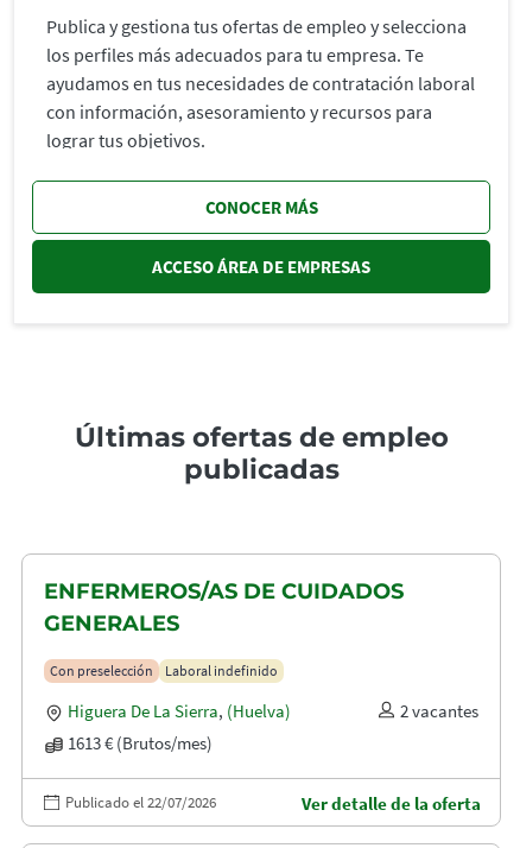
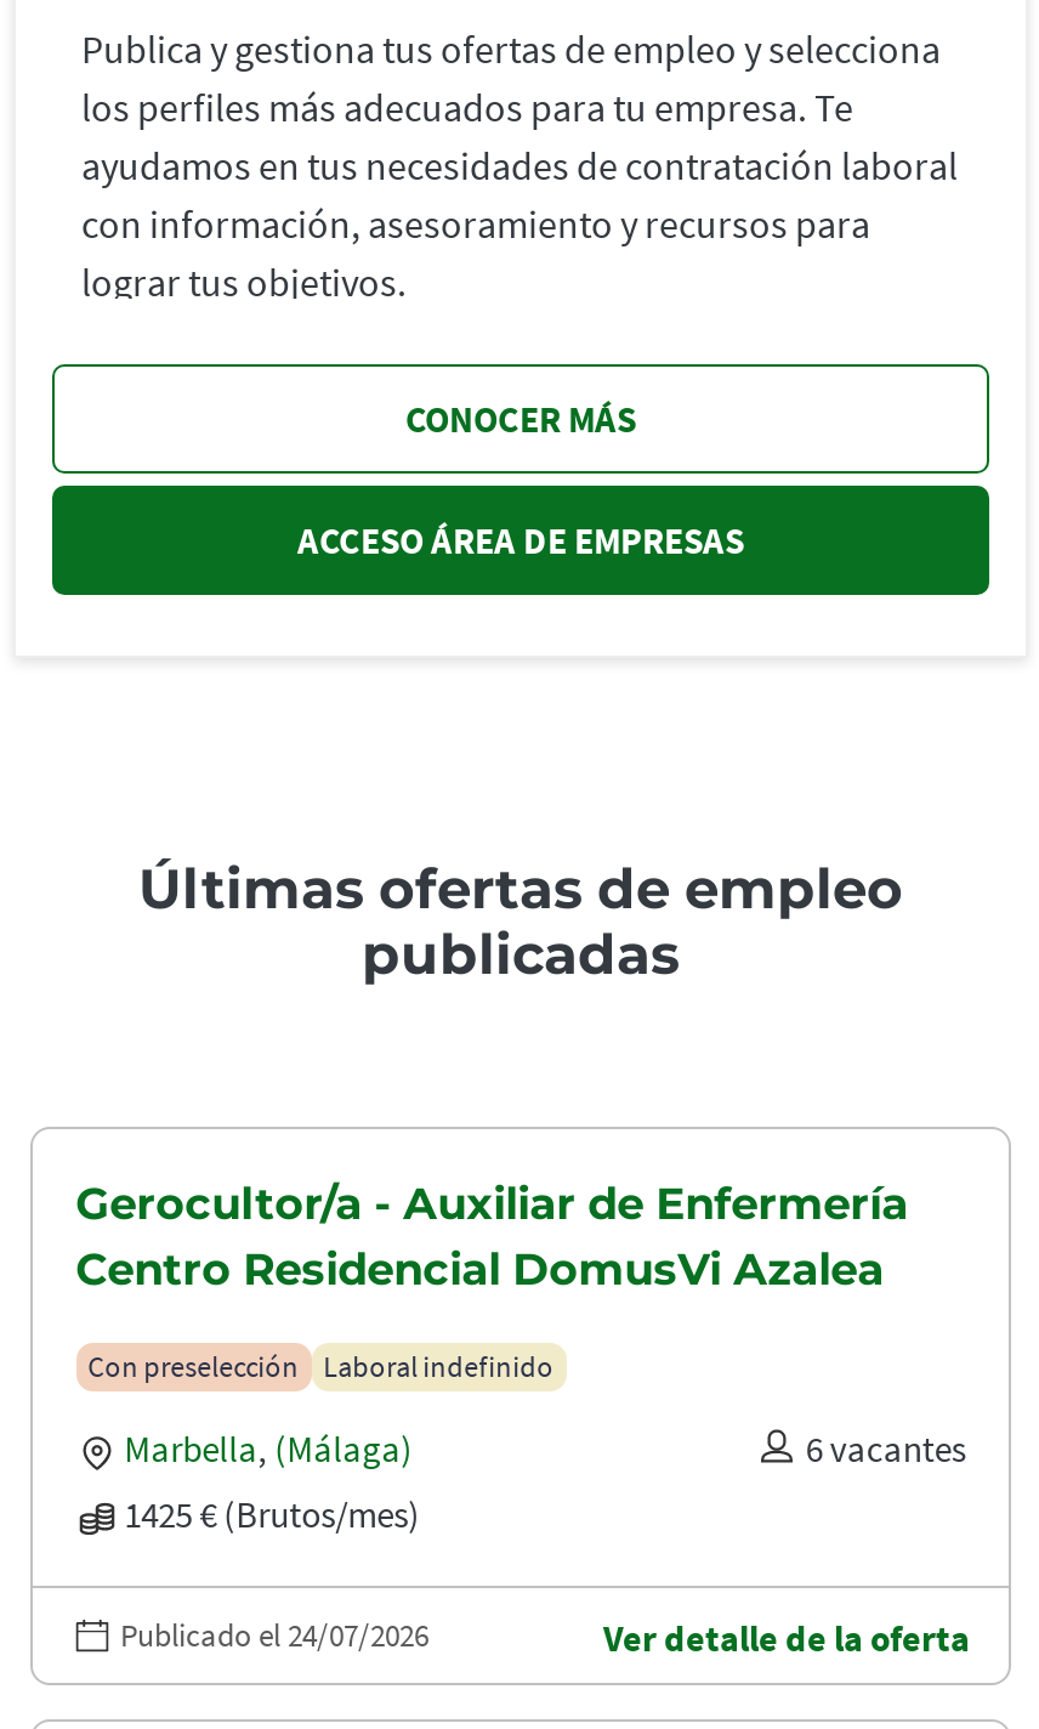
- ENFERMEROS/AS DE CUIDADOS
- GENERALES
+ Gerocultor/a - Auxiliar de Enfermería
+ Centro Residencial DomusVi Azalea

- Higuera De La Sierra, (Huelva)
- 2 vacantes
- 1613 € (Brutos/mes)
+ Marbella, (Málaga)
+ 6 vacantes
+ 1425 € (Brutos/mes)

- Publicado el 22/07/2026
+ Publicado el 24/07/2026
